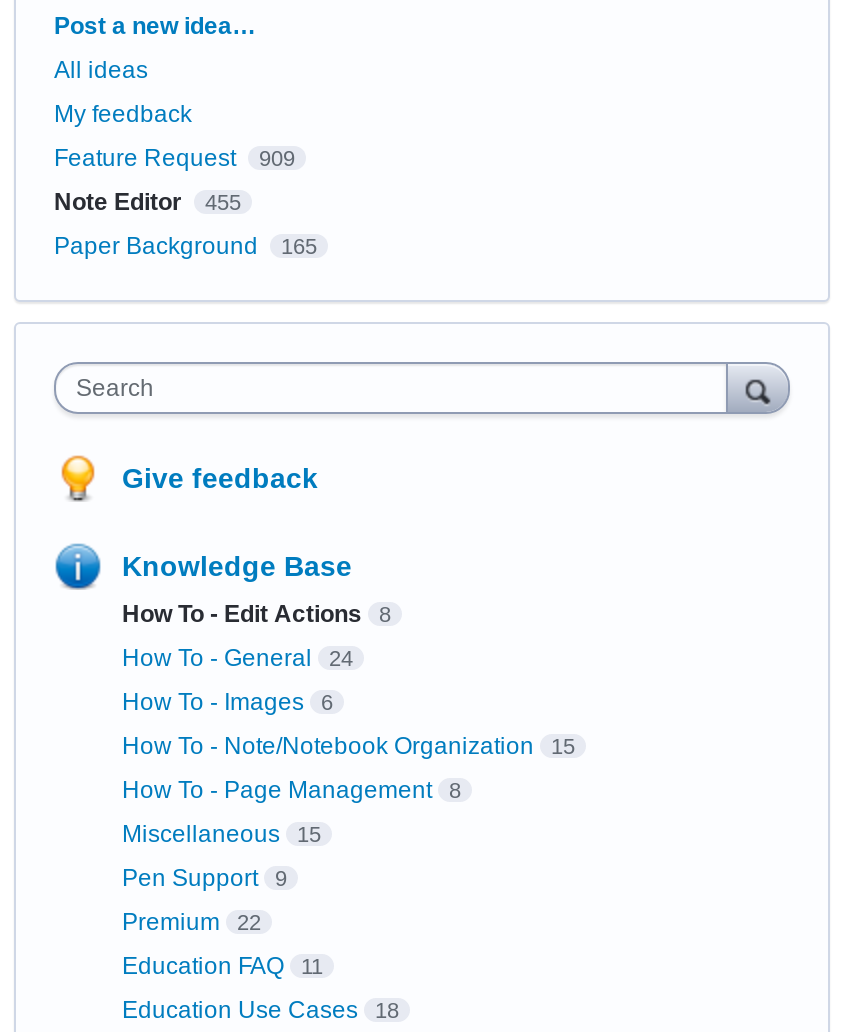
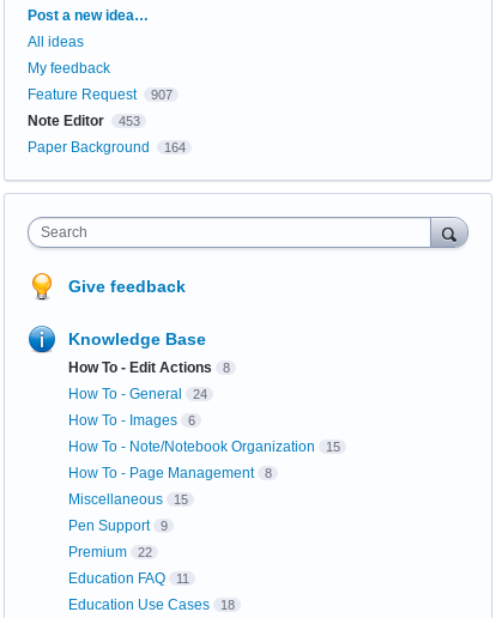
- Feature Request 909
+ Feature Request 907

- Note Editor 455
+ Note Editor 453

- Paper Background 165
+ Paper Background 164
